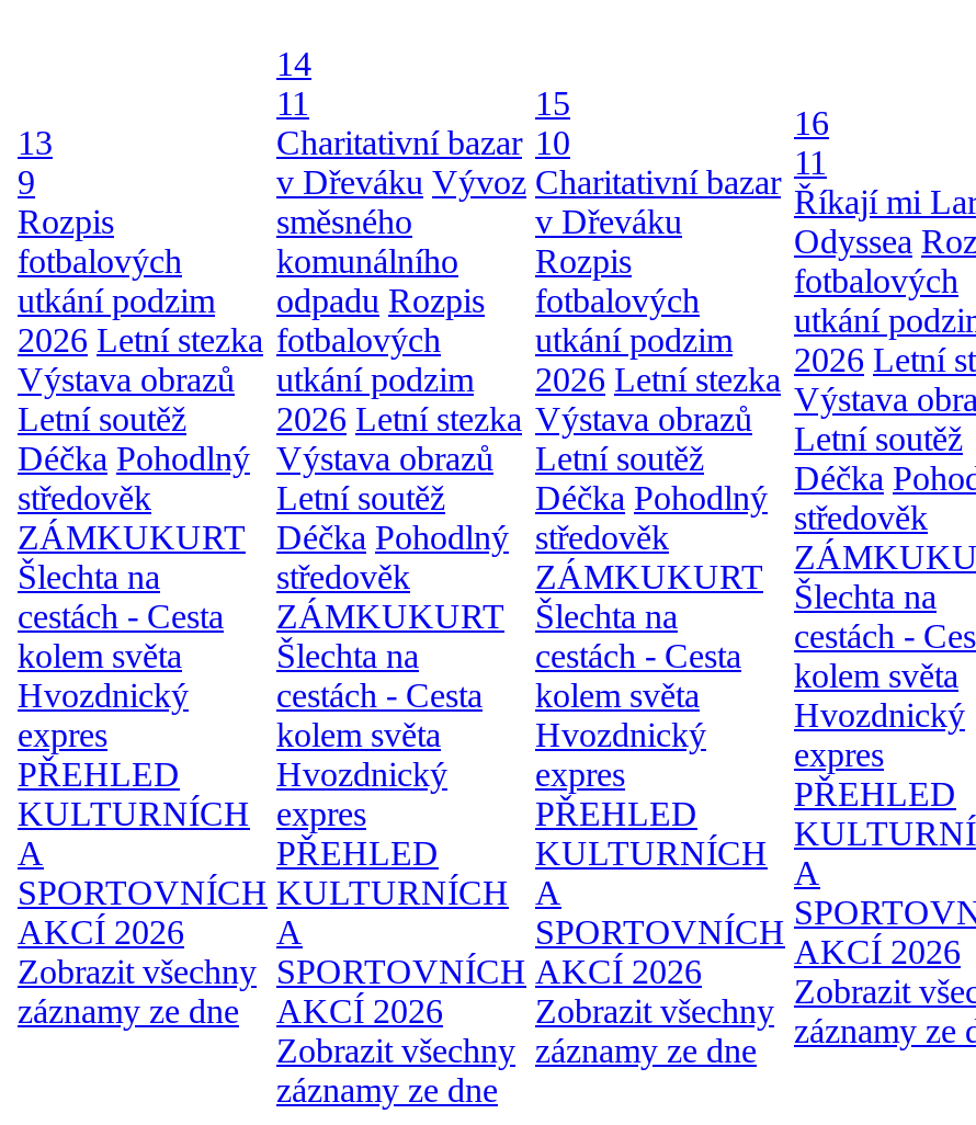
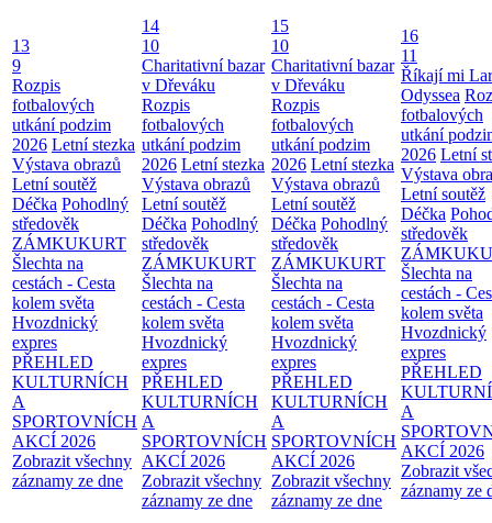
- 11
+ 10

- v Dřeváku Vývoz
- směsného
- komunálního
- odpadu Rozpis
+ v Dřeváku
+ Rozpis
